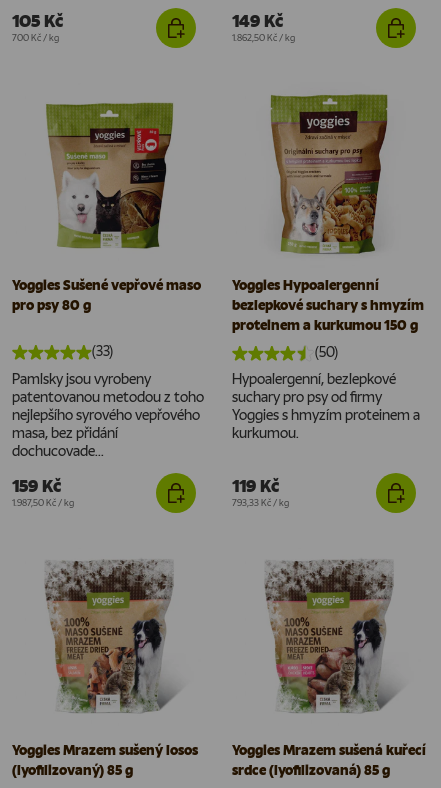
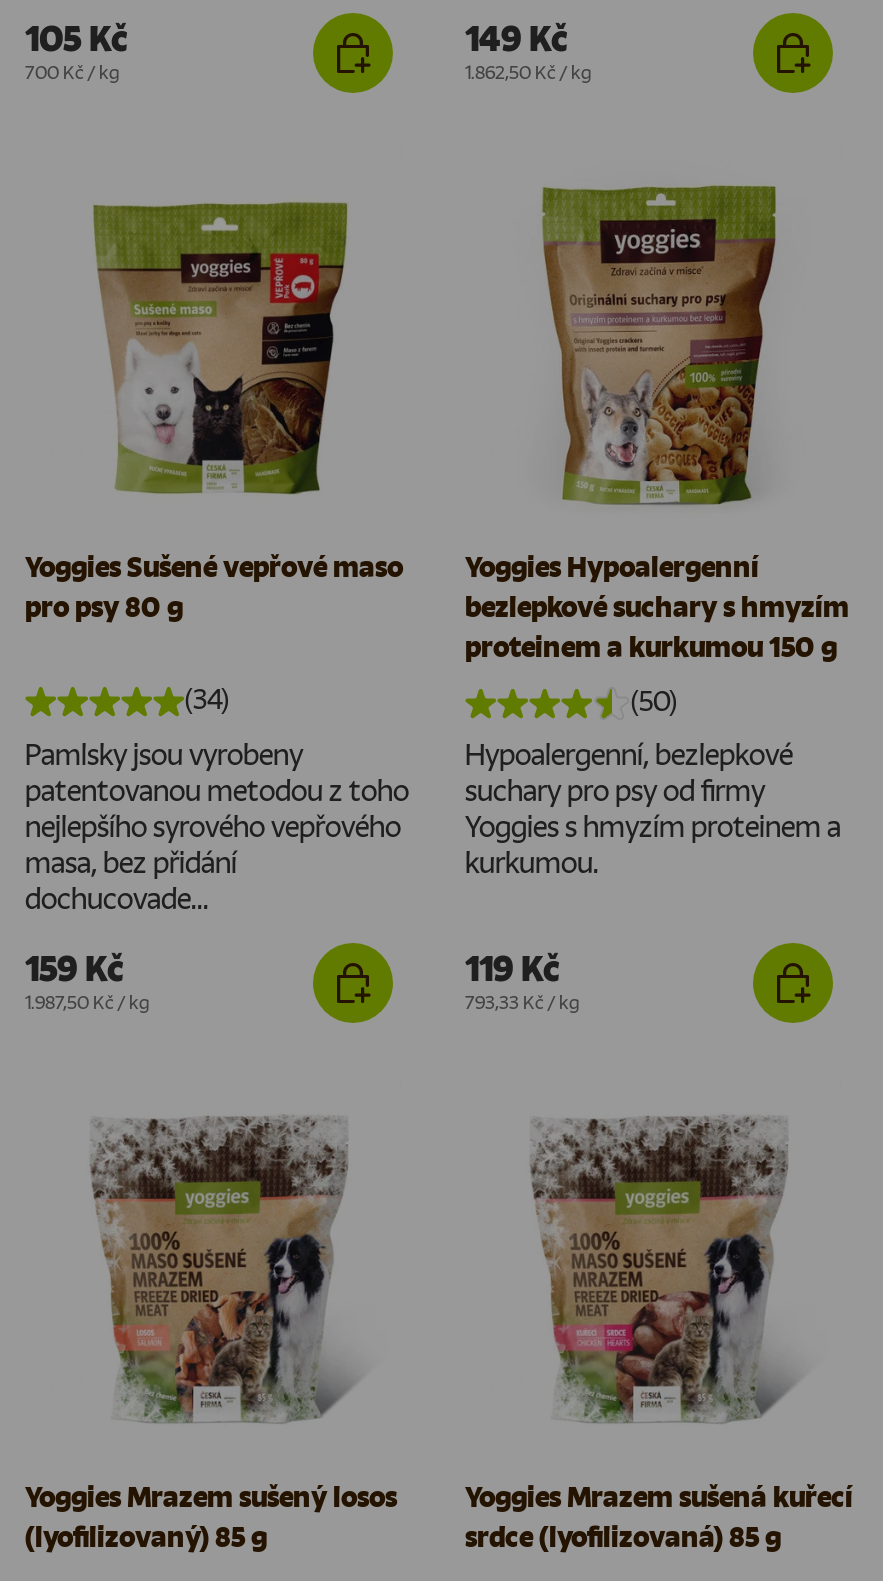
- (33)
+ (34)
